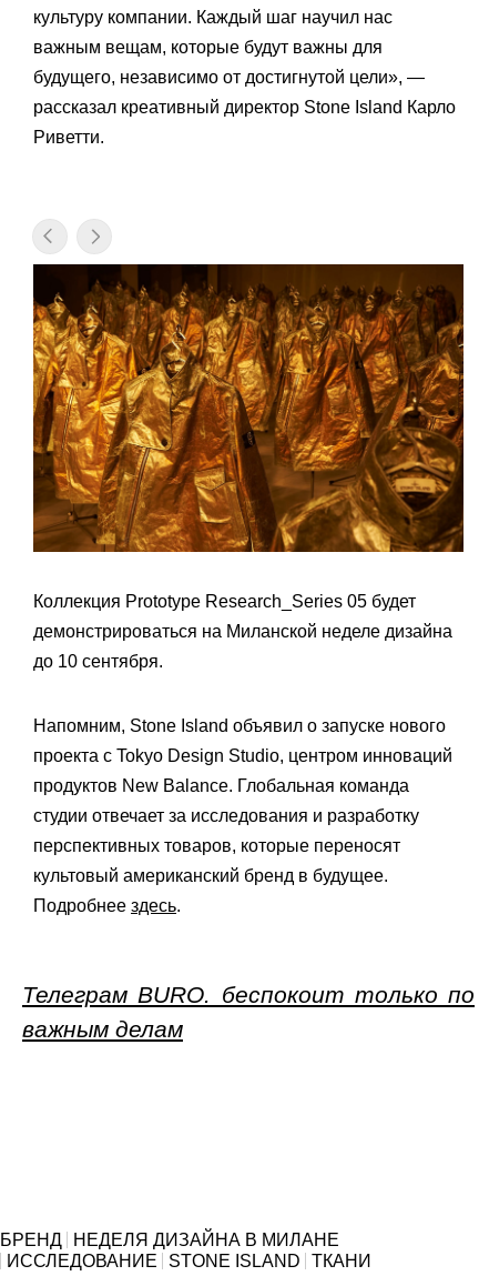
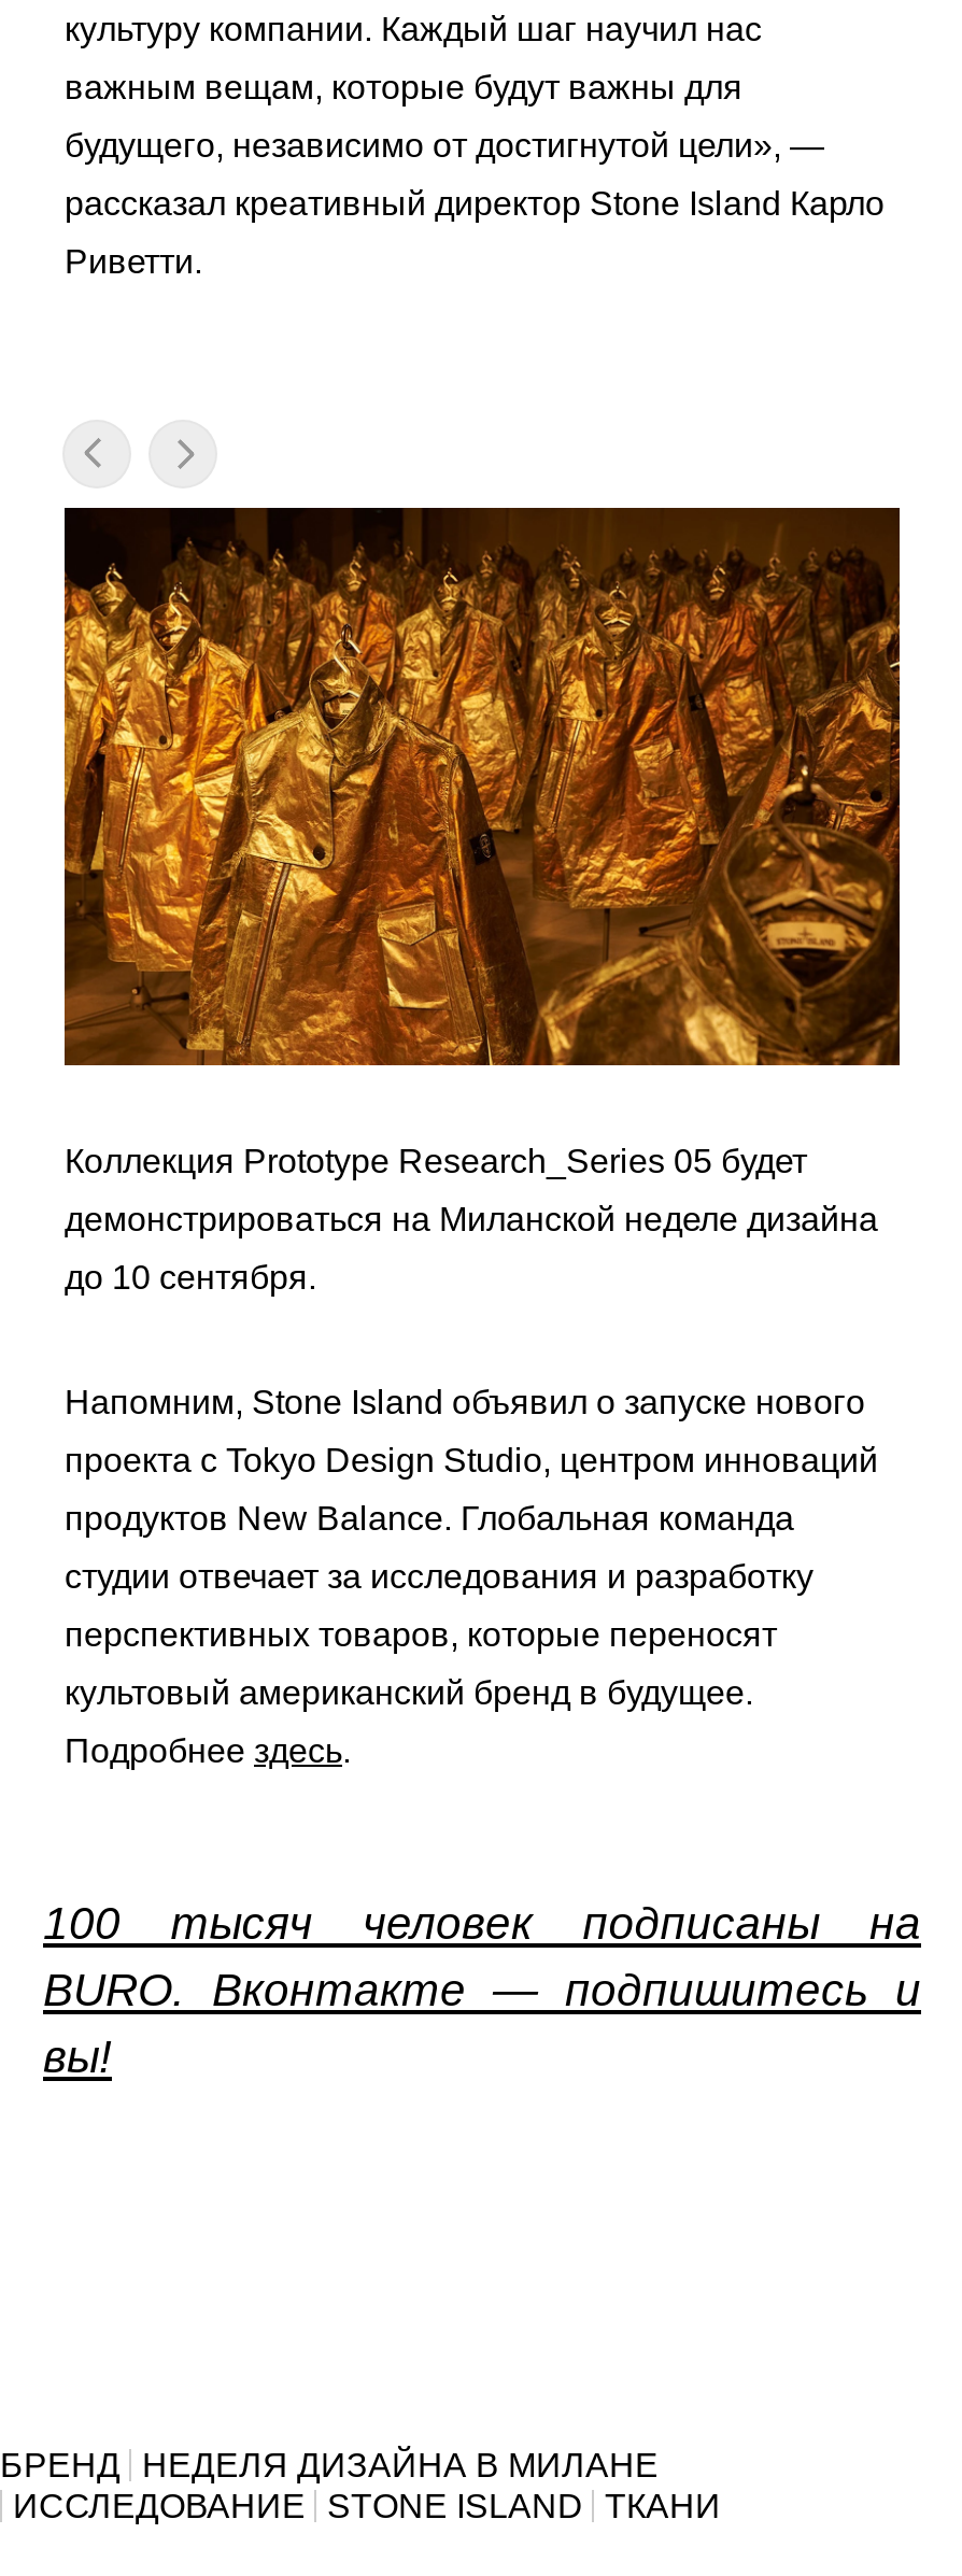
- Телеграм BURO. беспокоит только по
- важным делам
+ 100 тысяч человек подписаны на
+ BURO. Вконтакте — подпишитесь и
+ вы!
